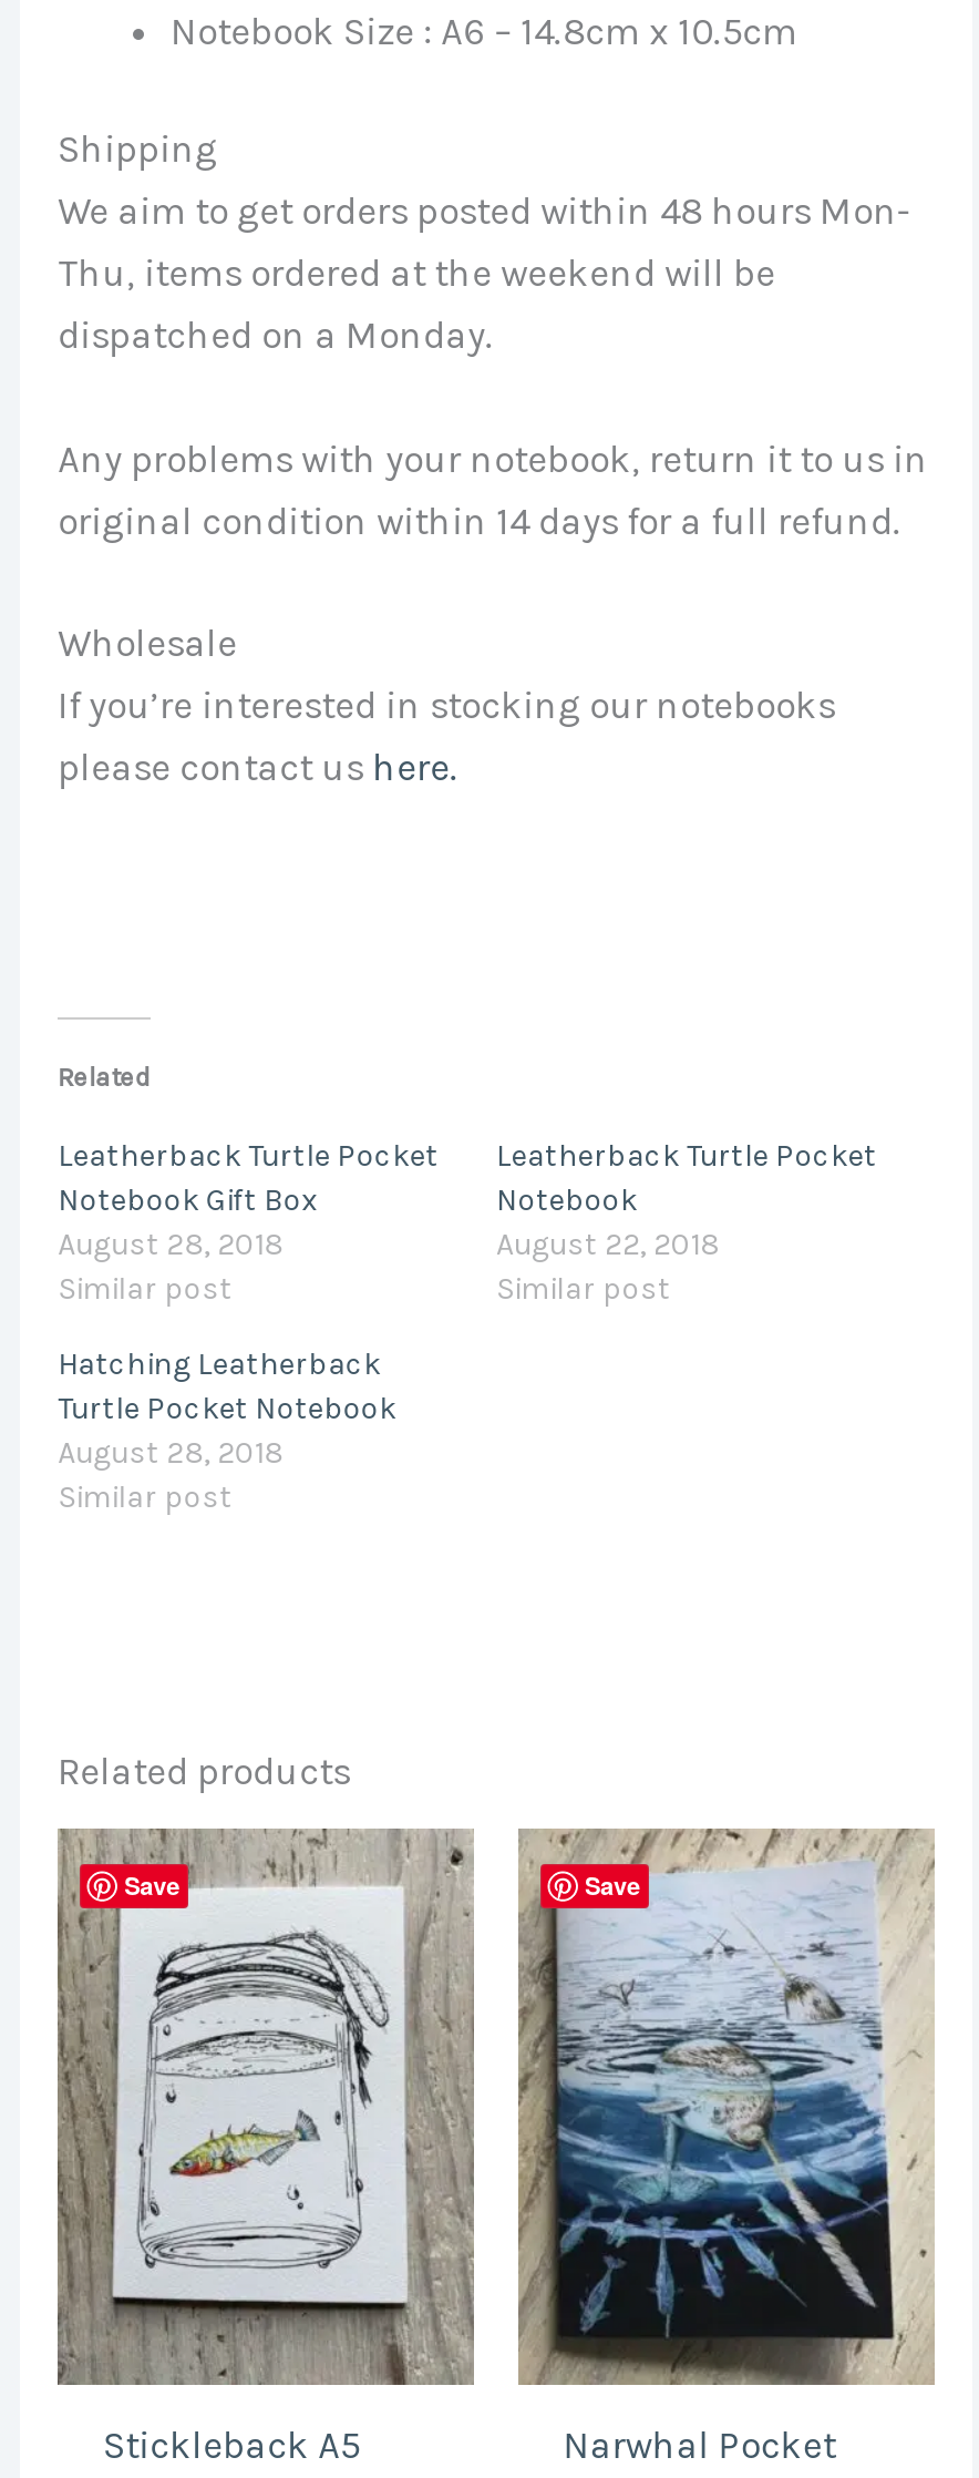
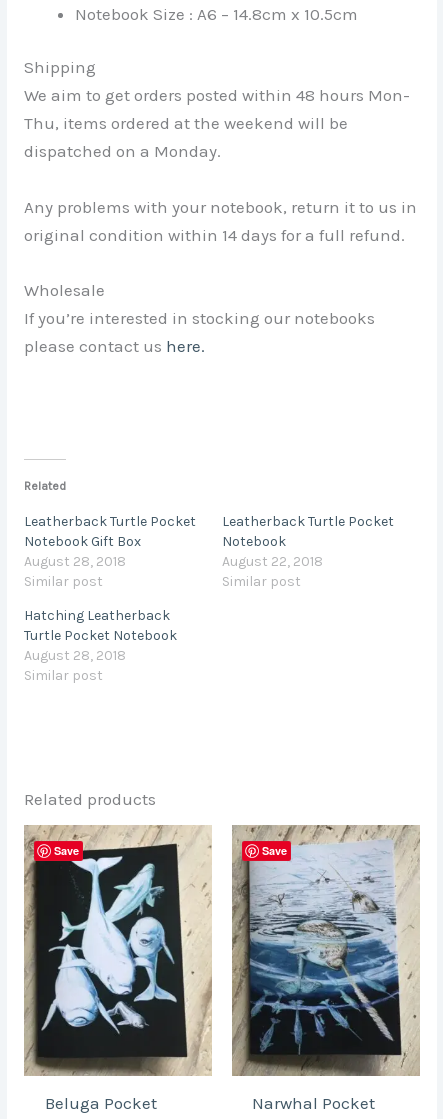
- [image]
- Stickleback A5
+ [image]
+ Beluga Pocket
